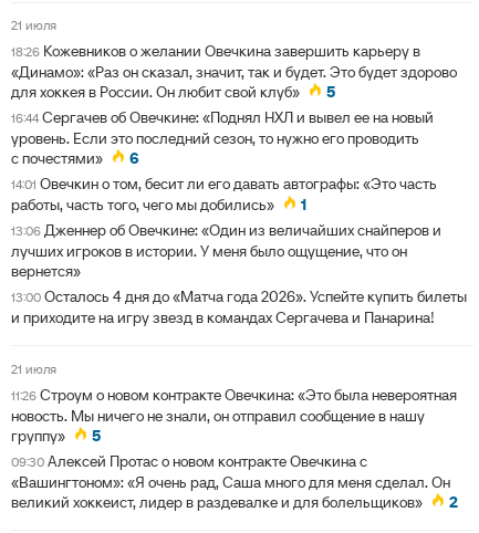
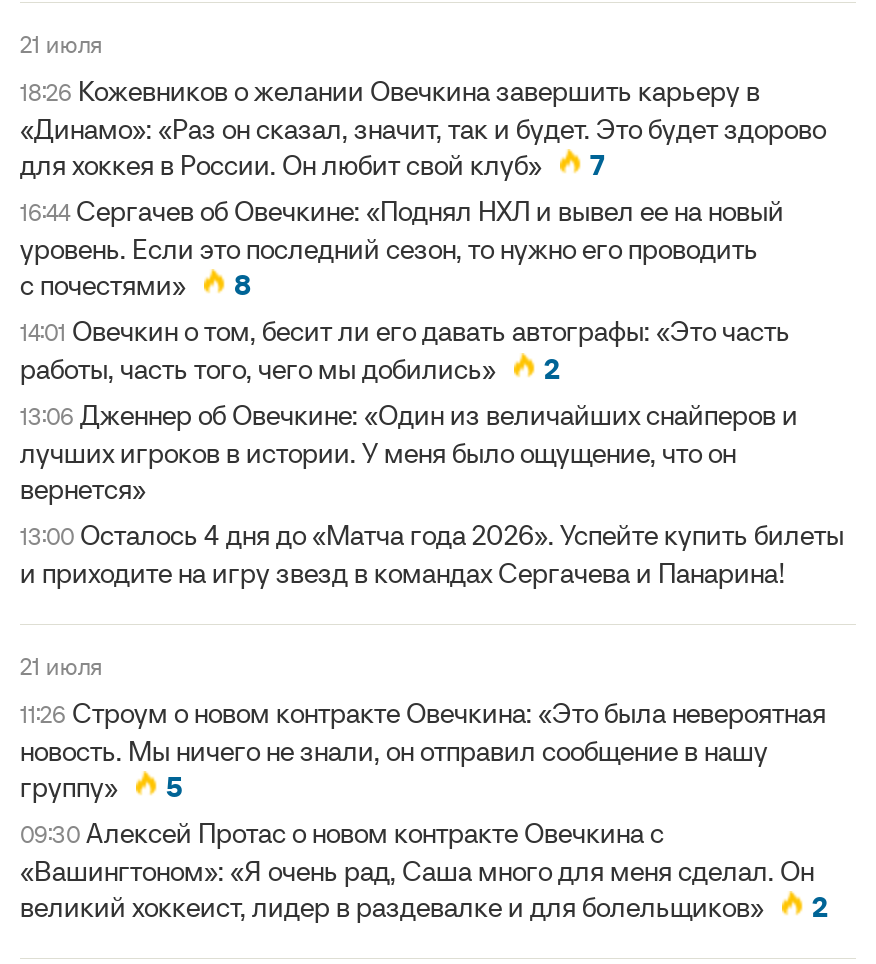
- для хоккея в России. Он любит свой клуб» 5
+ для хоккея в России. Он любит свой клуб» 7

- с почестями» 6
+ с почестями» 8

- работы, часть того, чего мы добились» 1
+ работы, часть того, чего мы добились» 2
